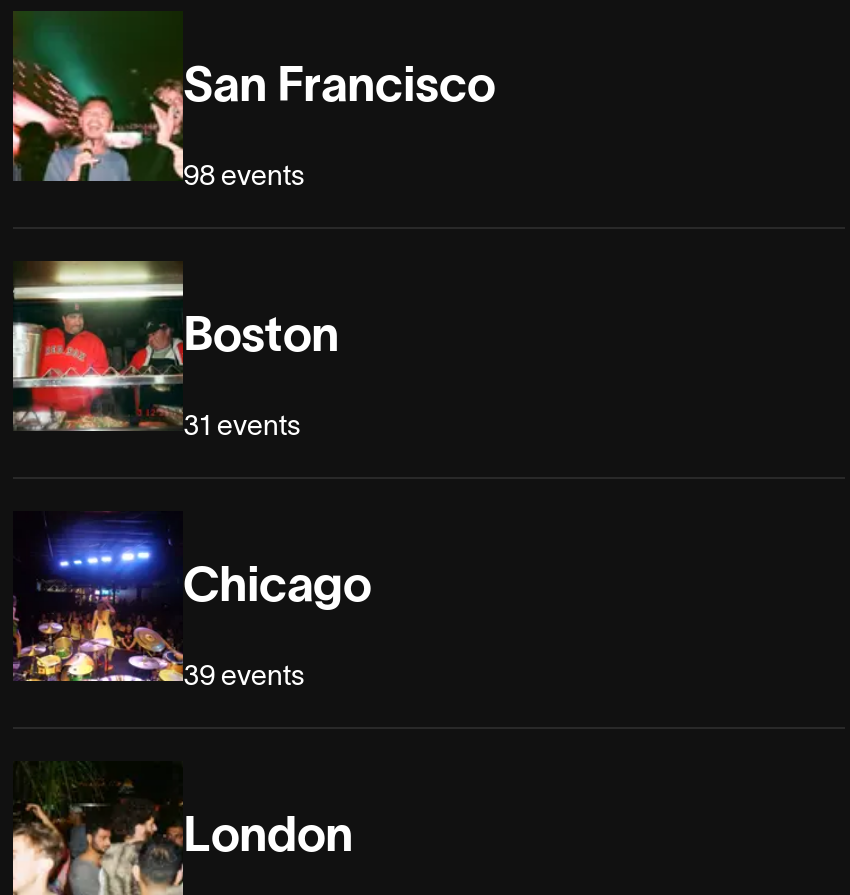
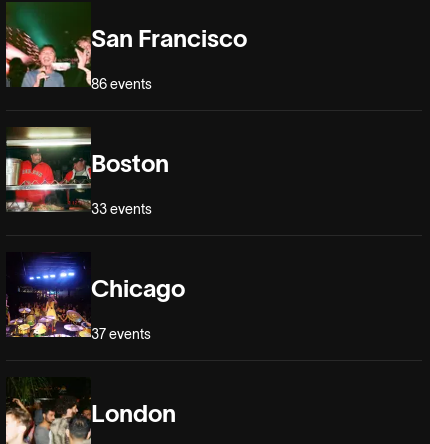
- 98 events
+ 86 events

- 31 events
+ 33 events

- 39 events
+ 37 events
